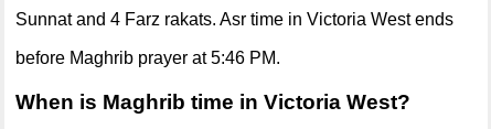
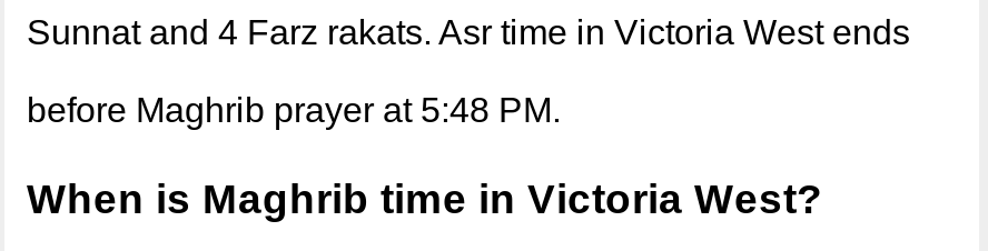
- before Maghrib prayer at 5:46 PM.
+ before Maghrib prayer at 5:48 PM.
